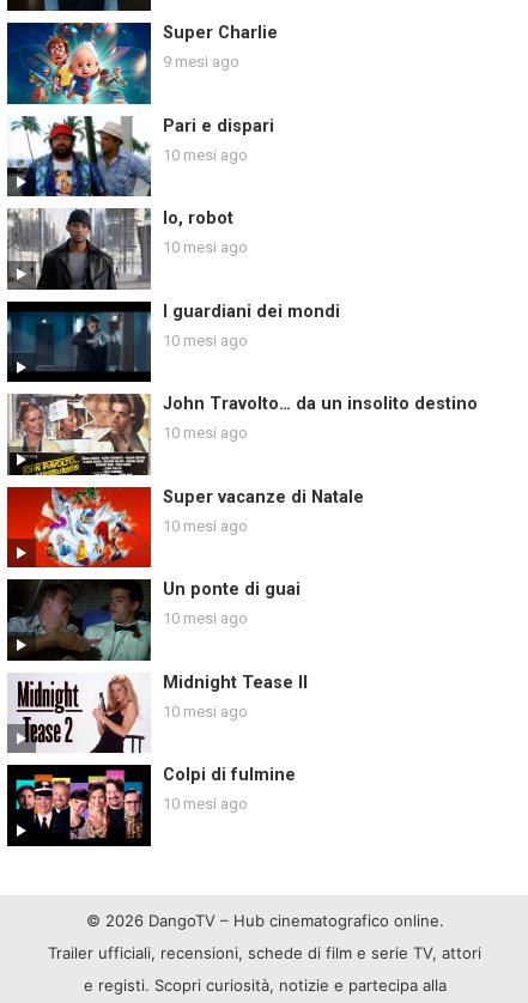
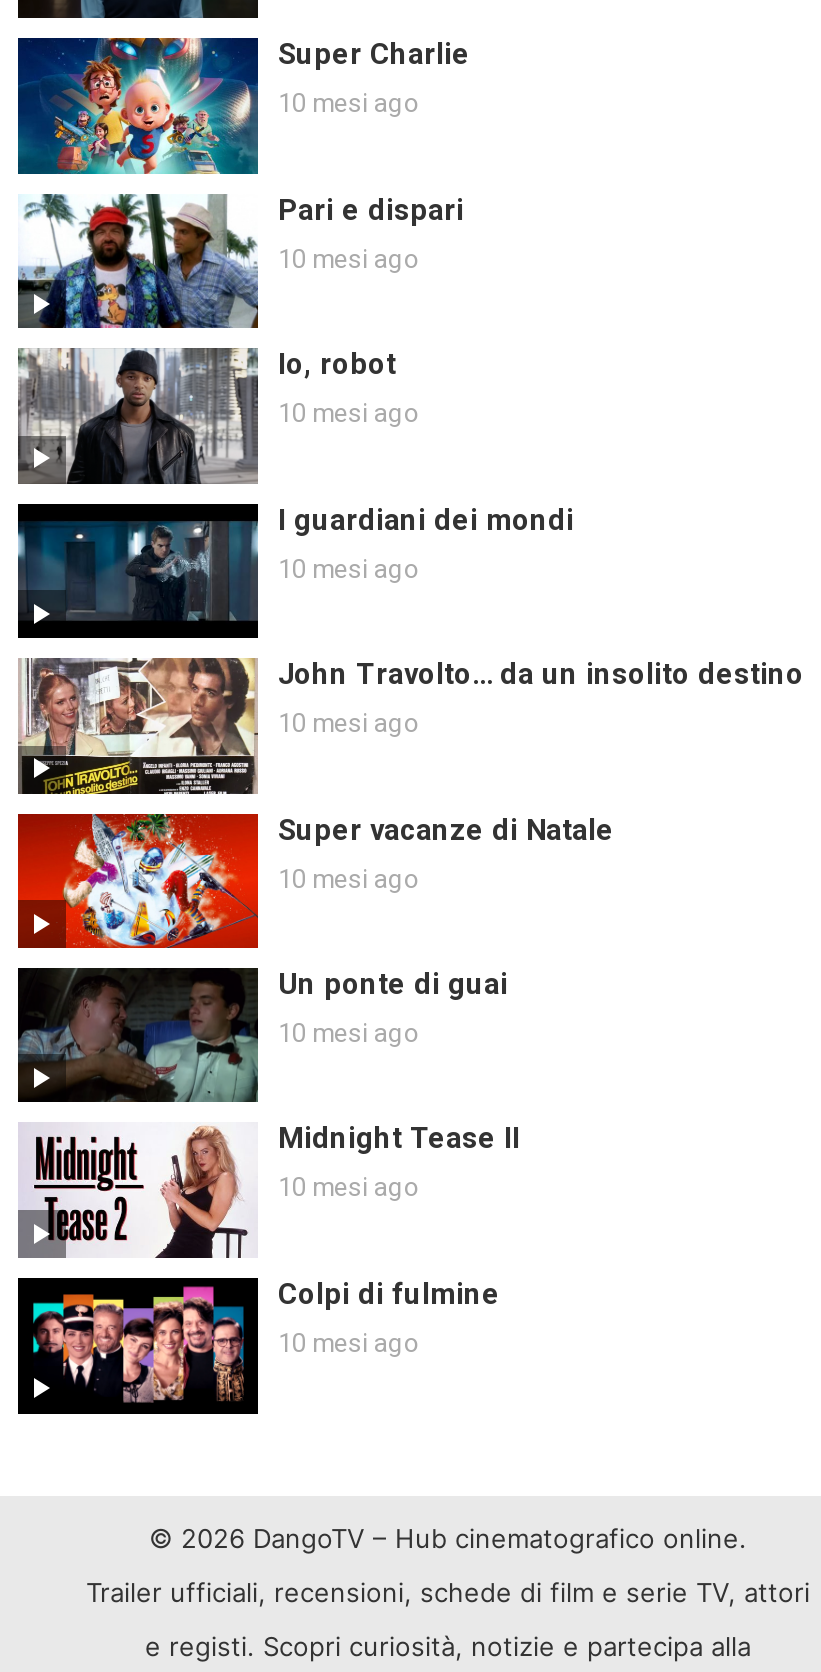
- 9 mesi ago
+ 10 mesi ago
